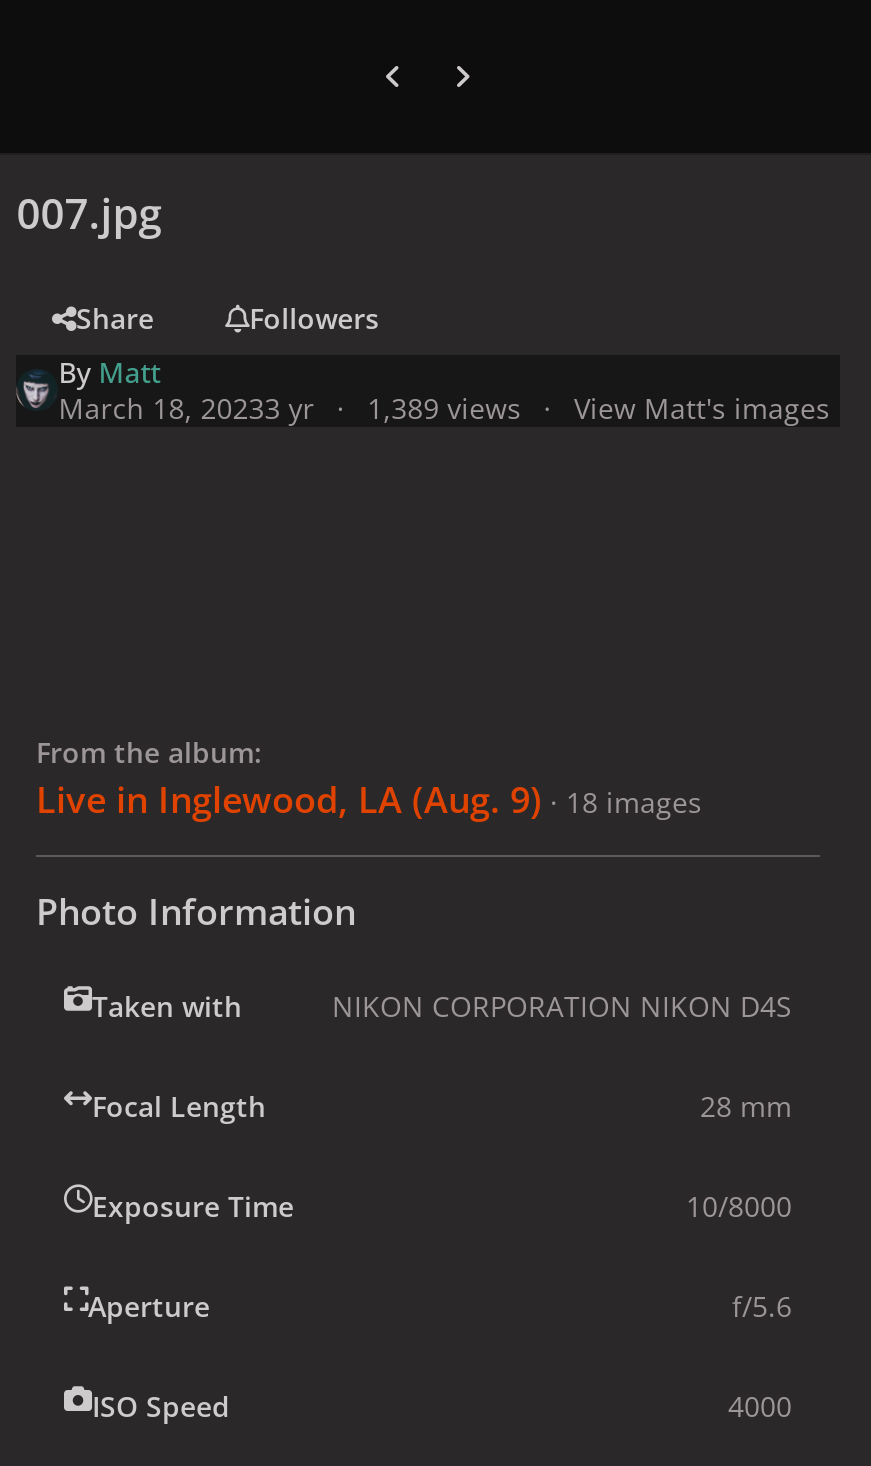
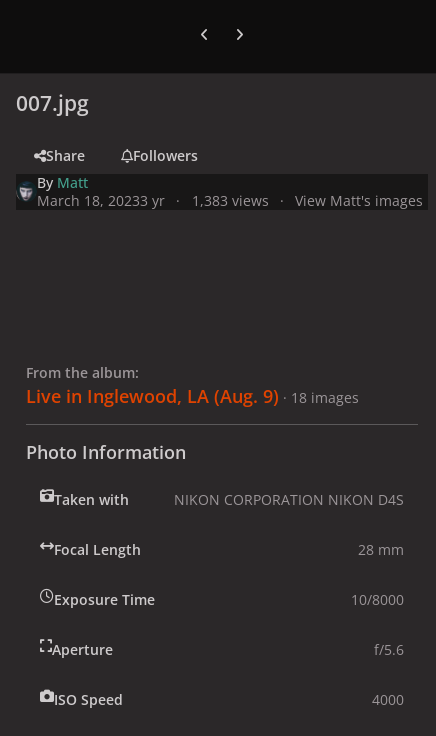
- March 18, 20233 yr 1,389 views View Matt's images
+ March 18, 20233 yr 1,383 views View Matt's images
